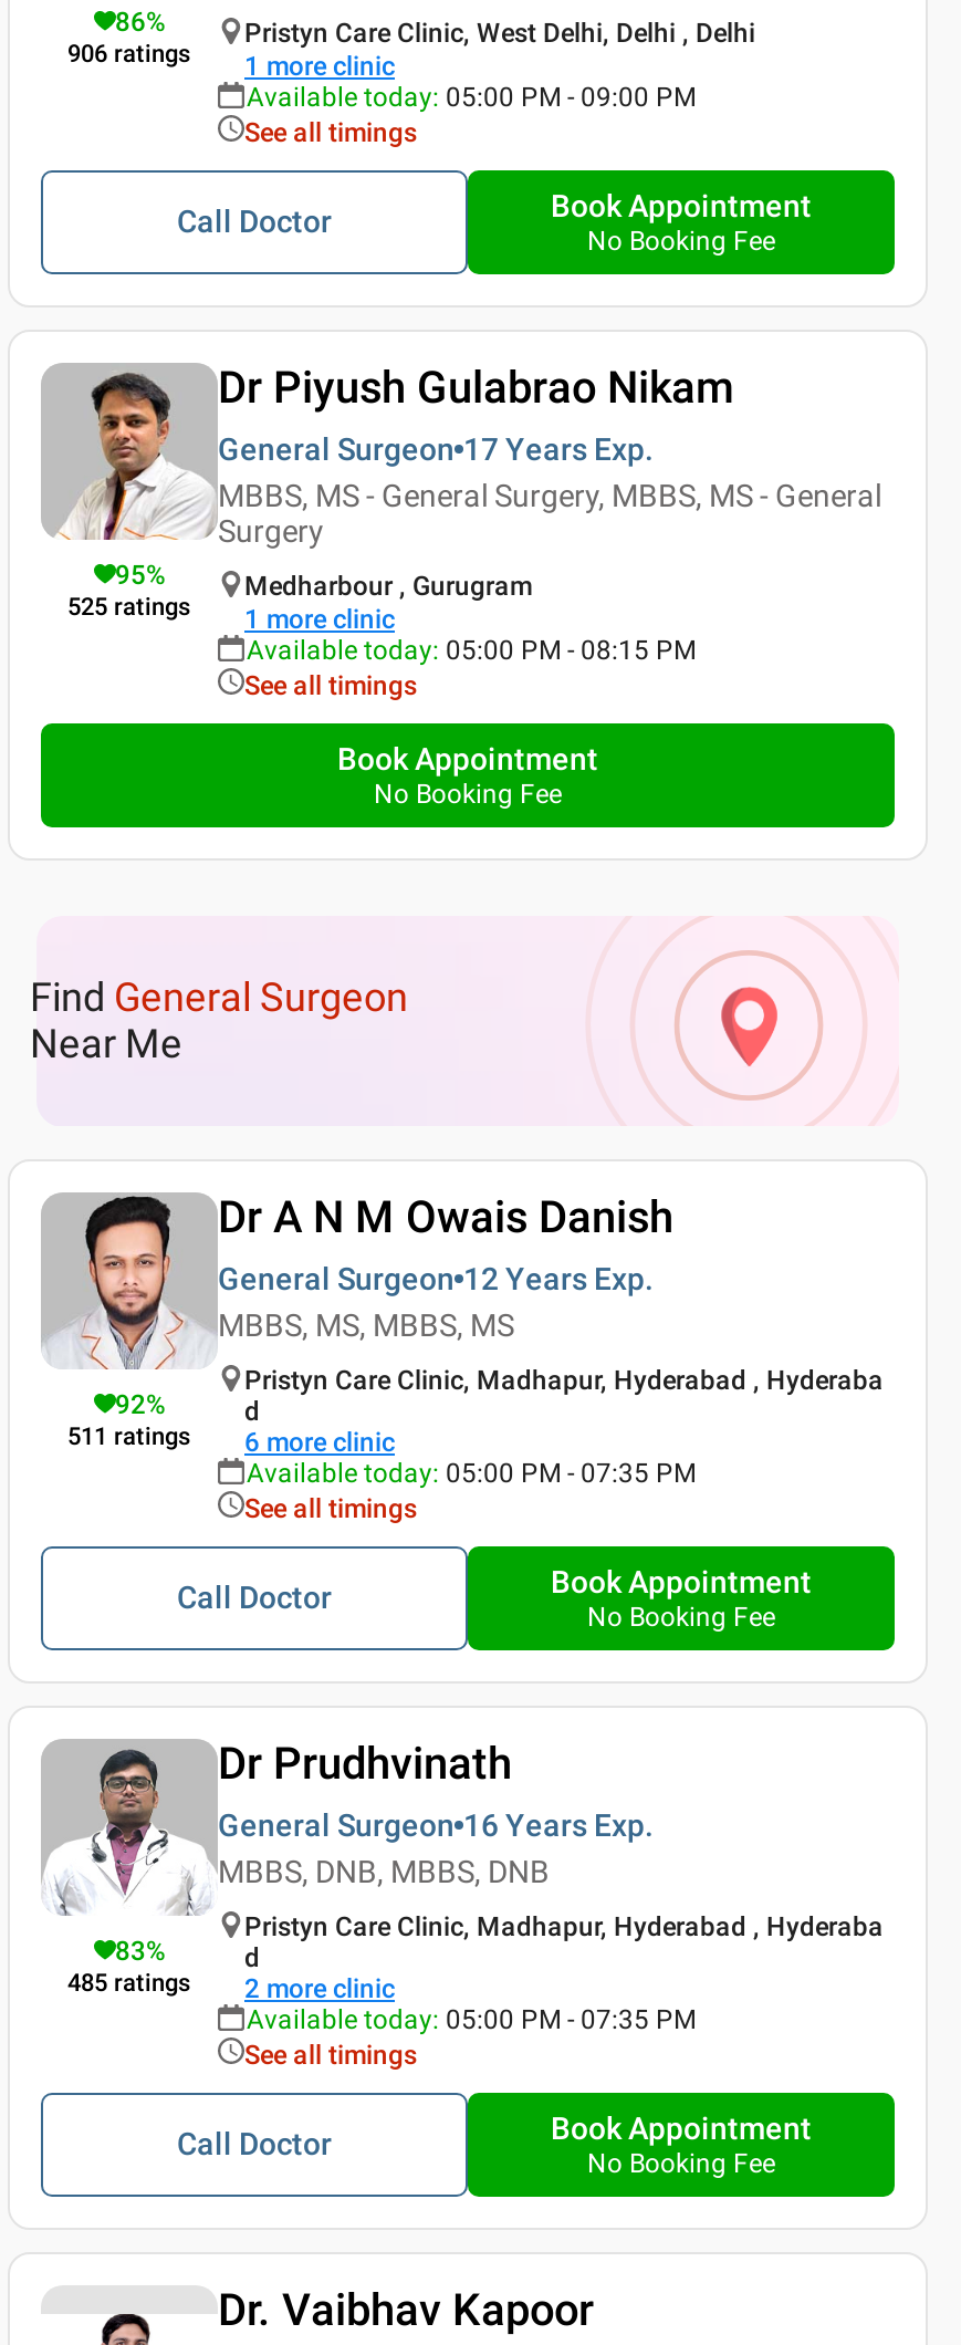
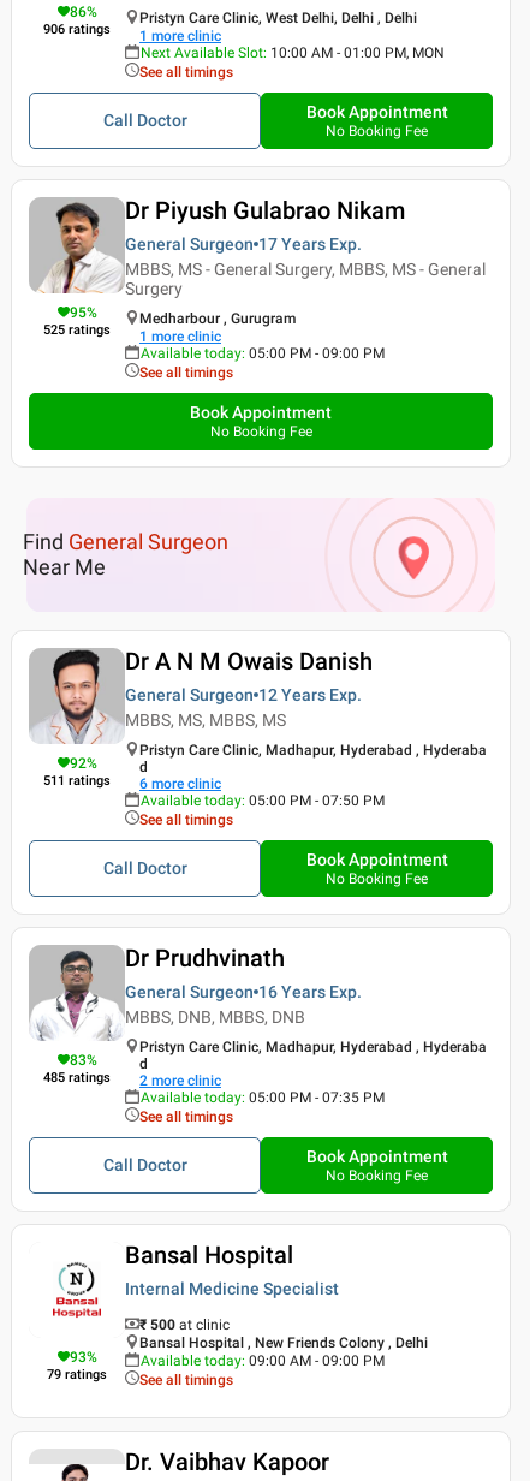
moved down: Available today: 05:00 PM - 09:00 PM

+ Next Available Slot: 10:00 AM - 01:00 PM, MON

- Available today: 05:00 PM - 08:15 PM

- Available today: 05:00 PM - 07:35 PM
+ Available today: 05:00 PM - 07:50 PM

+ 93%
+ 79 ratings

+ [image]
+ Bansal Hospital
+ Internal Medicine Specialist
+ ₹ 500 at clinic
+ Bansal Hospital , New Friends Colony , Delhi
+ Available today: 09:00 AM - 09:00 PM
+ See all timings
